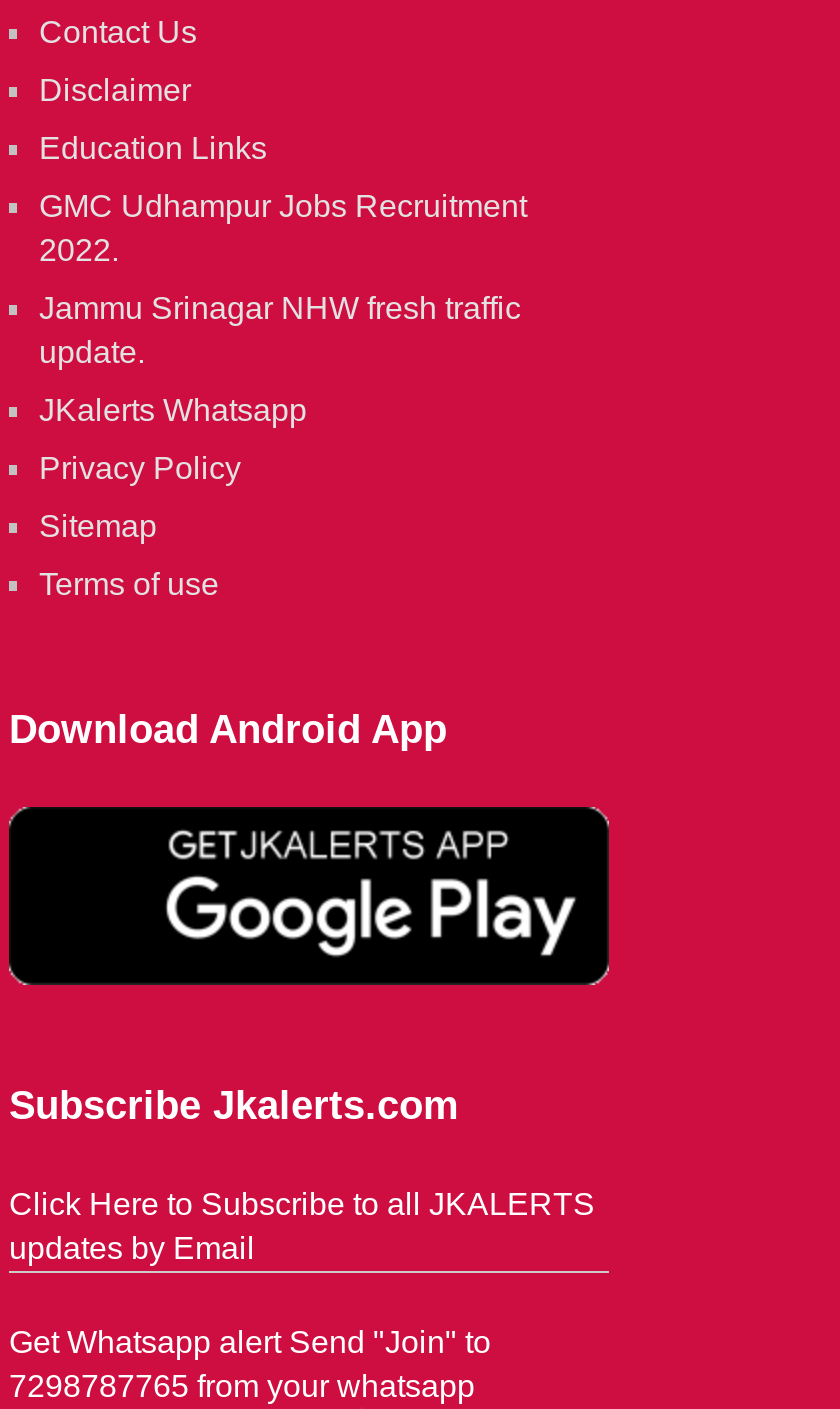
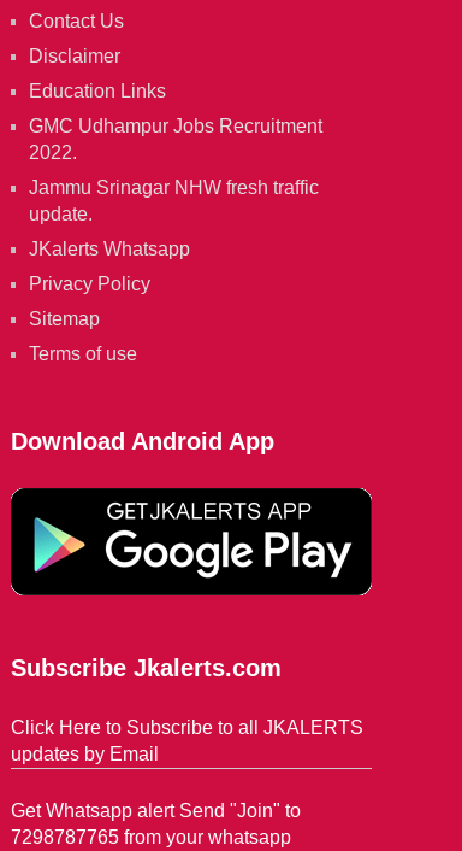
+ [image]
